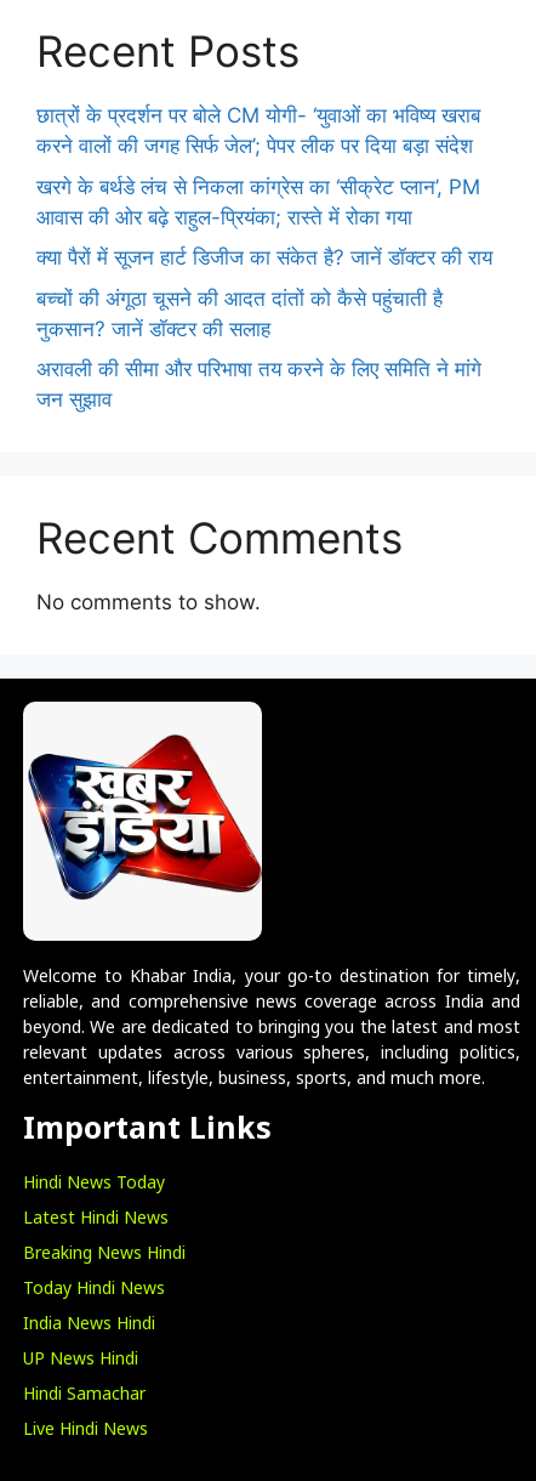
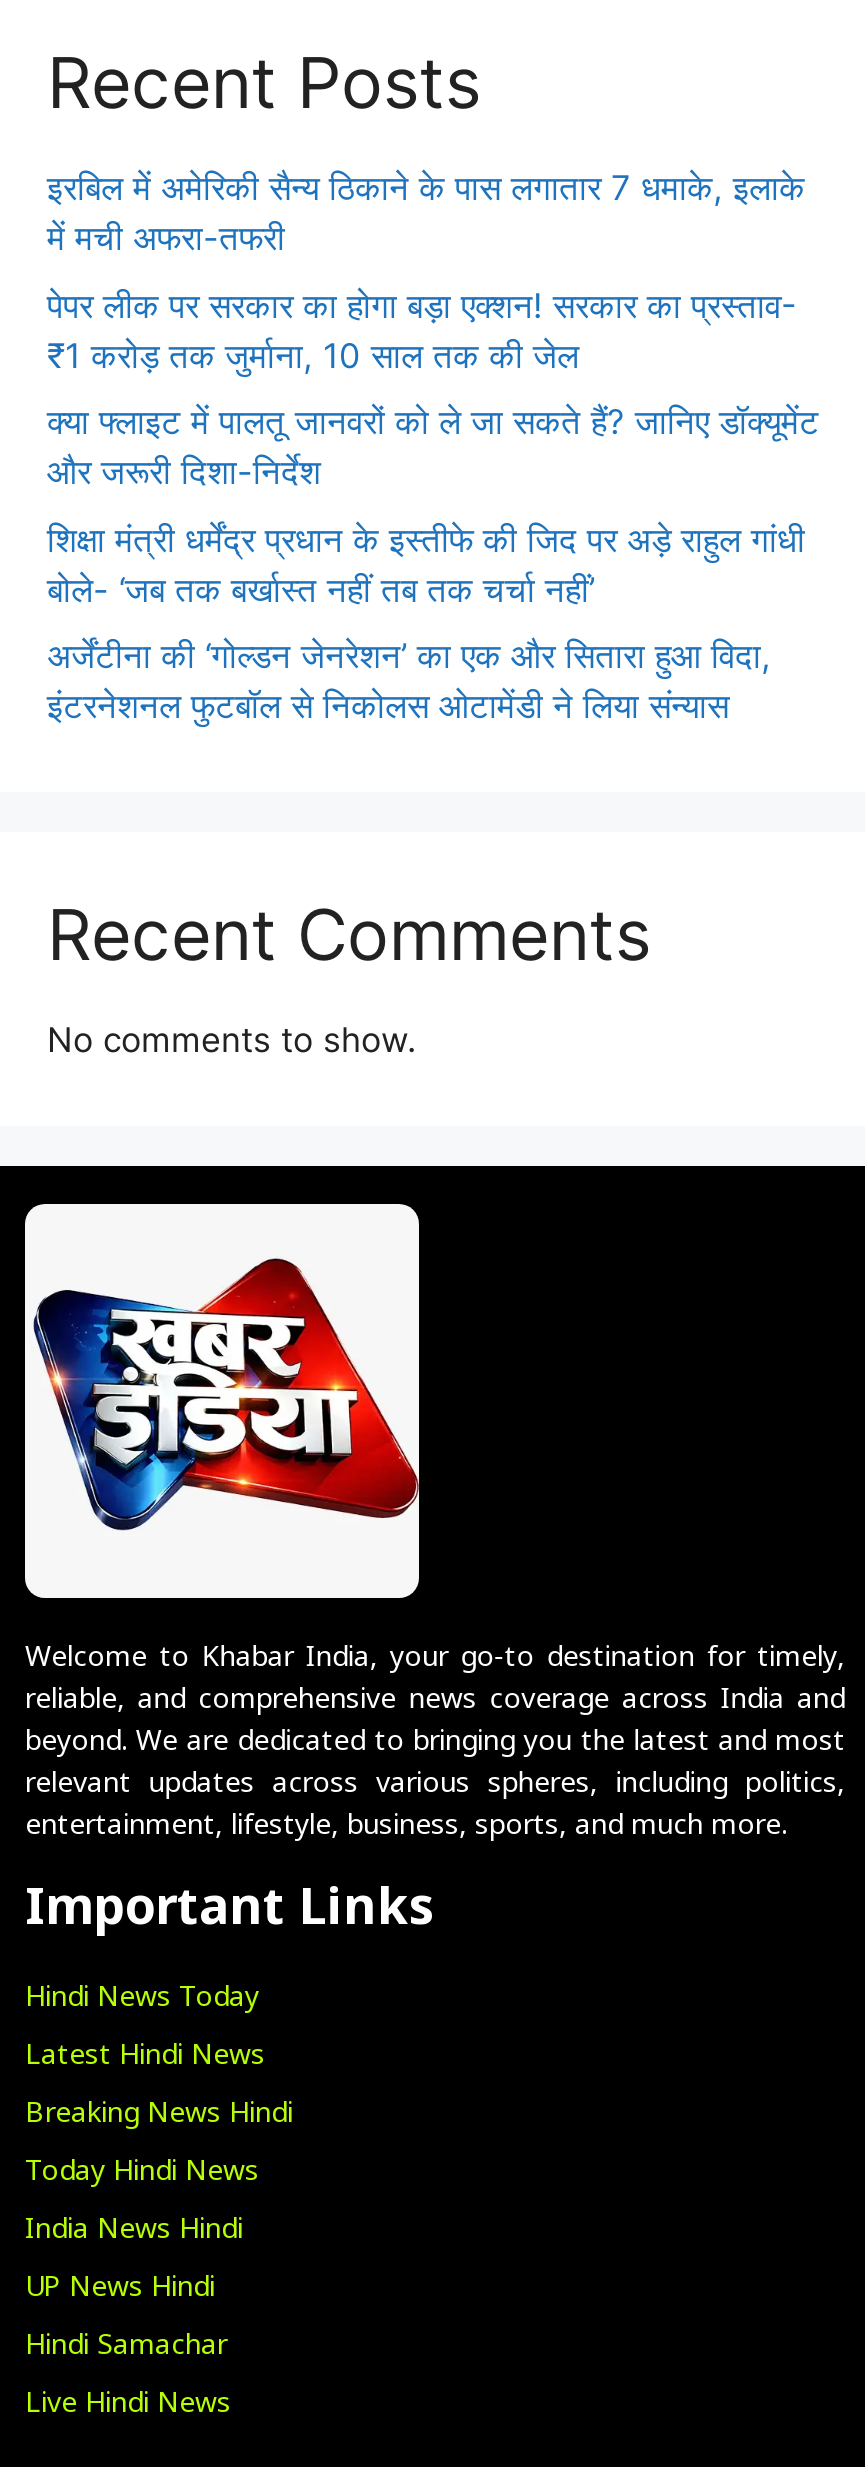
- छात्रों के प्रदर्शन पर बोले CM योगी- ‘युवाओं का भविष्य खराब
- करने वालों की जगह सिर्फ जेल’; पेपर लीक पर दिया बड़ा संदेश
+ इरबिल में अमेरिकी सैन्य ठिकाने के पास लगातार 7 धमाके, इलाके
+ में मची अफरा-तफरी

- खरगे के बर्थडे लंच से निकला कांग्रेस का ‘सीक्रेट प्लान’, PM
- आवास की ओर बढ़े राहुल-प्रियंका; रास्ते में रोका गया
+ पेपर लीक पर सरकार का होगा बड़ा एक्शन! सरकार का प्रस्ताव-
+ ₹1 करोड़ तक जुर्माना, 10 साल तक की जेल

- क्या पैरों में सूजन हार्ट डिजीज का संकेत है? जानें डॉक्टर की राय
+ क्या फ्लाइट में पालतू जानवरों को ले जा सकते हैं? जानिए डॉक्यूमेंट
+ और जरूरी दिशा-निर्देश

- बच्चों की अंगूठा चूसने की आदत दांतों को कैसे पहुंचाती है
- नुकसान? जानें डॉक्टर की सलाह
+ शिक्षा मंत्री धर्मेंद्र प्रधान के इस्तीफे की जिद पर अड़े राहुल गांधी
+ बोले- ‘जब तक बर्खास्त नहीं तब तक चर्चा नहीं’

- अरावली की सीमा और परिभाषा तय करने के लिए समिति ने मांगे
- जन सुझाव
+ अर्जेंटीना की ‘गोल्डन जेनरेशन’ का एक और सितारा हुआ विदा,
+ इंटरनेशनल फुटबॉल से निकोलस ओटामेंडी ने लिया संन्यास
